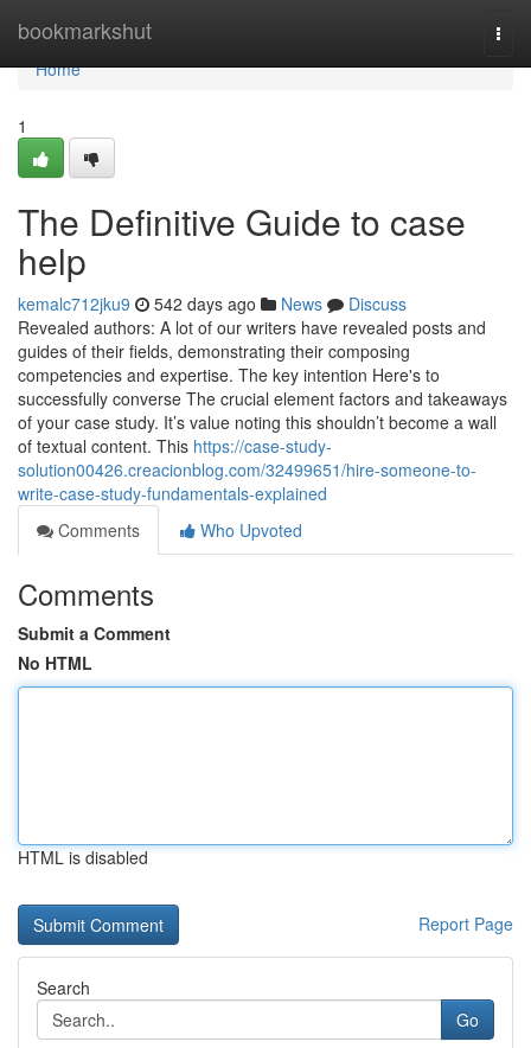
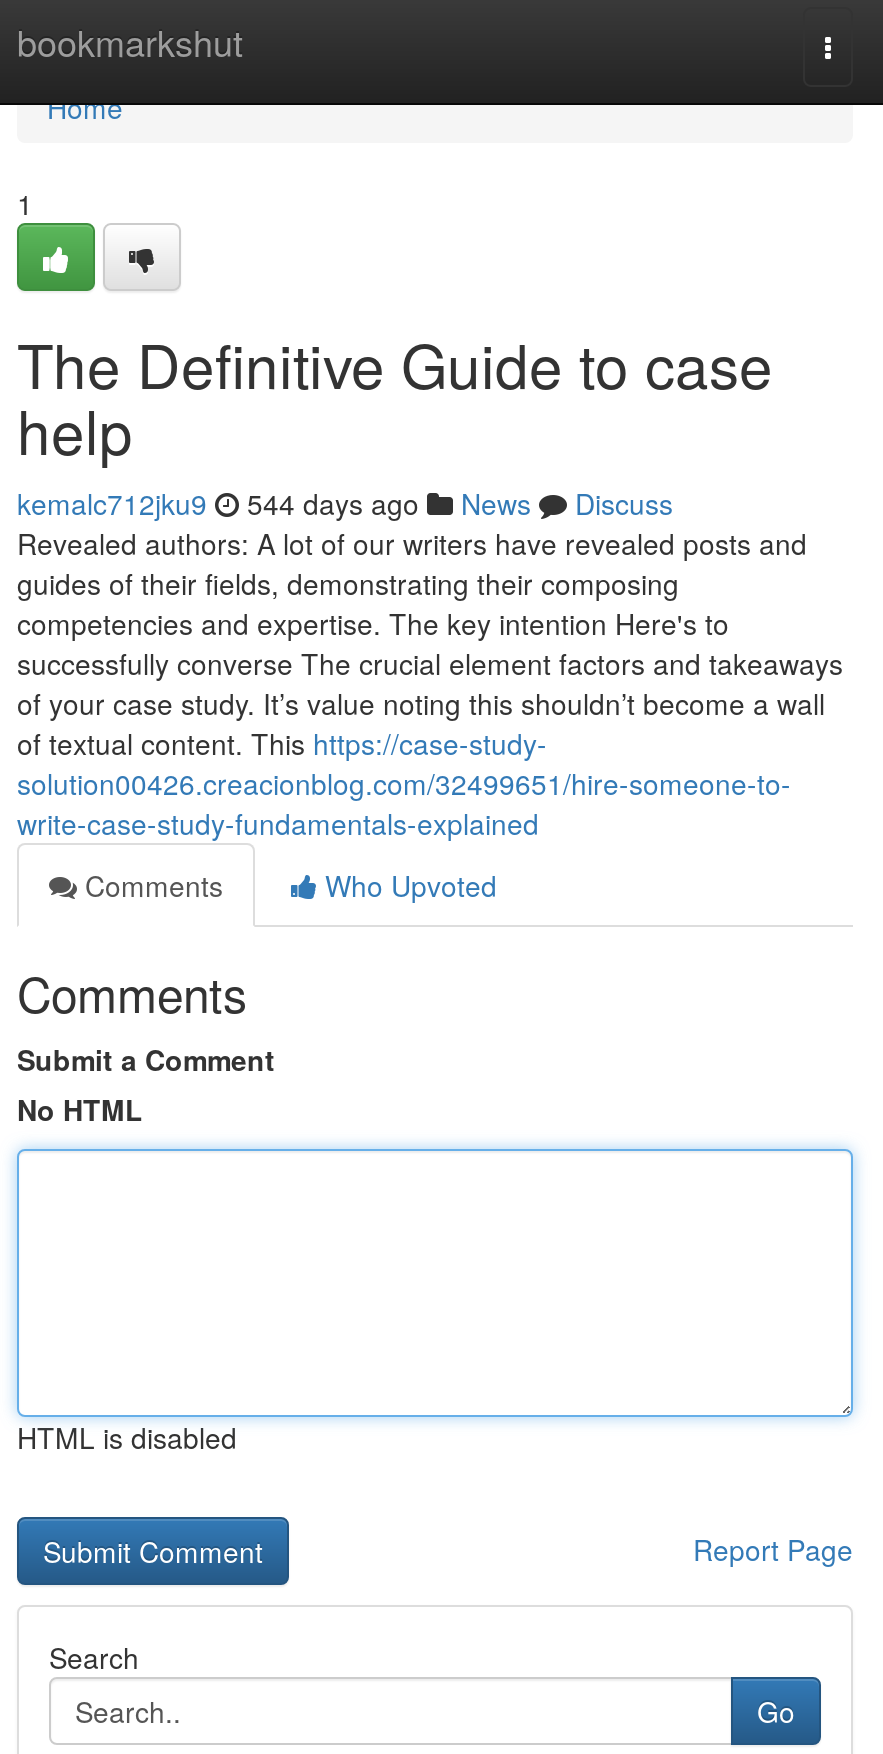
- kemalc712jku9 542 days ago News Discuss
+ kemalc712jku9 544 days ago News Discuss
